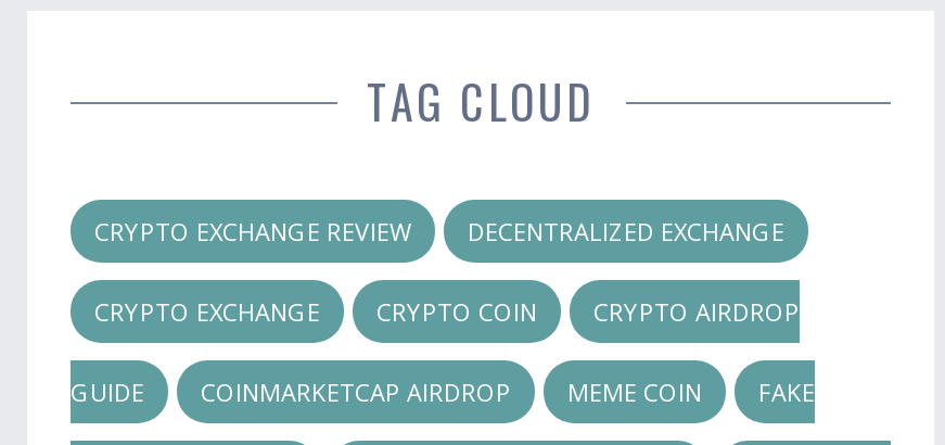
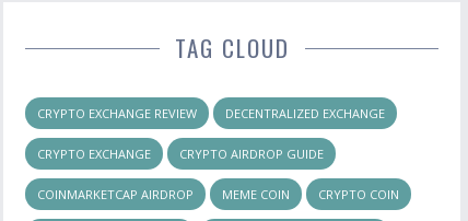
- CRYPTO COIN
- CRYPTO AIRDROP
- GUIDE
+ CRYPTO AIRDROP GUIDE

- FAKE
+ CRYPTO COIN
